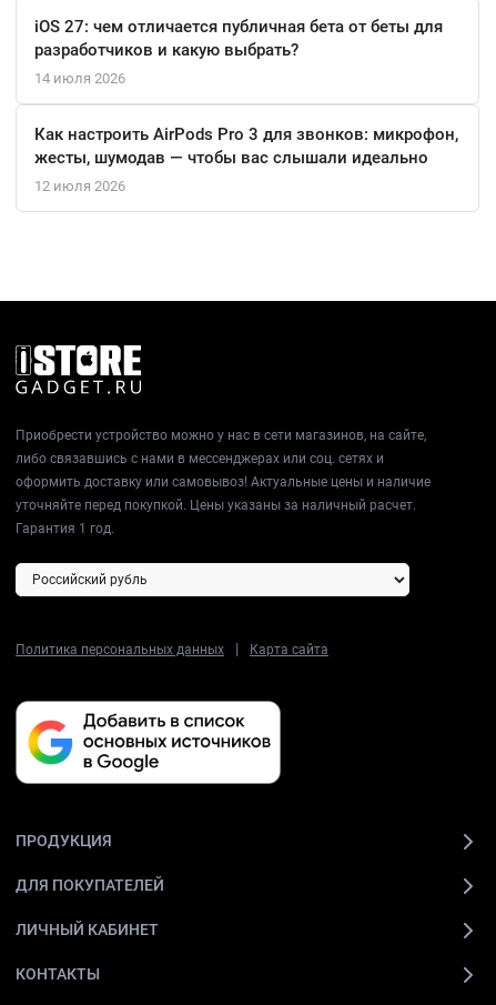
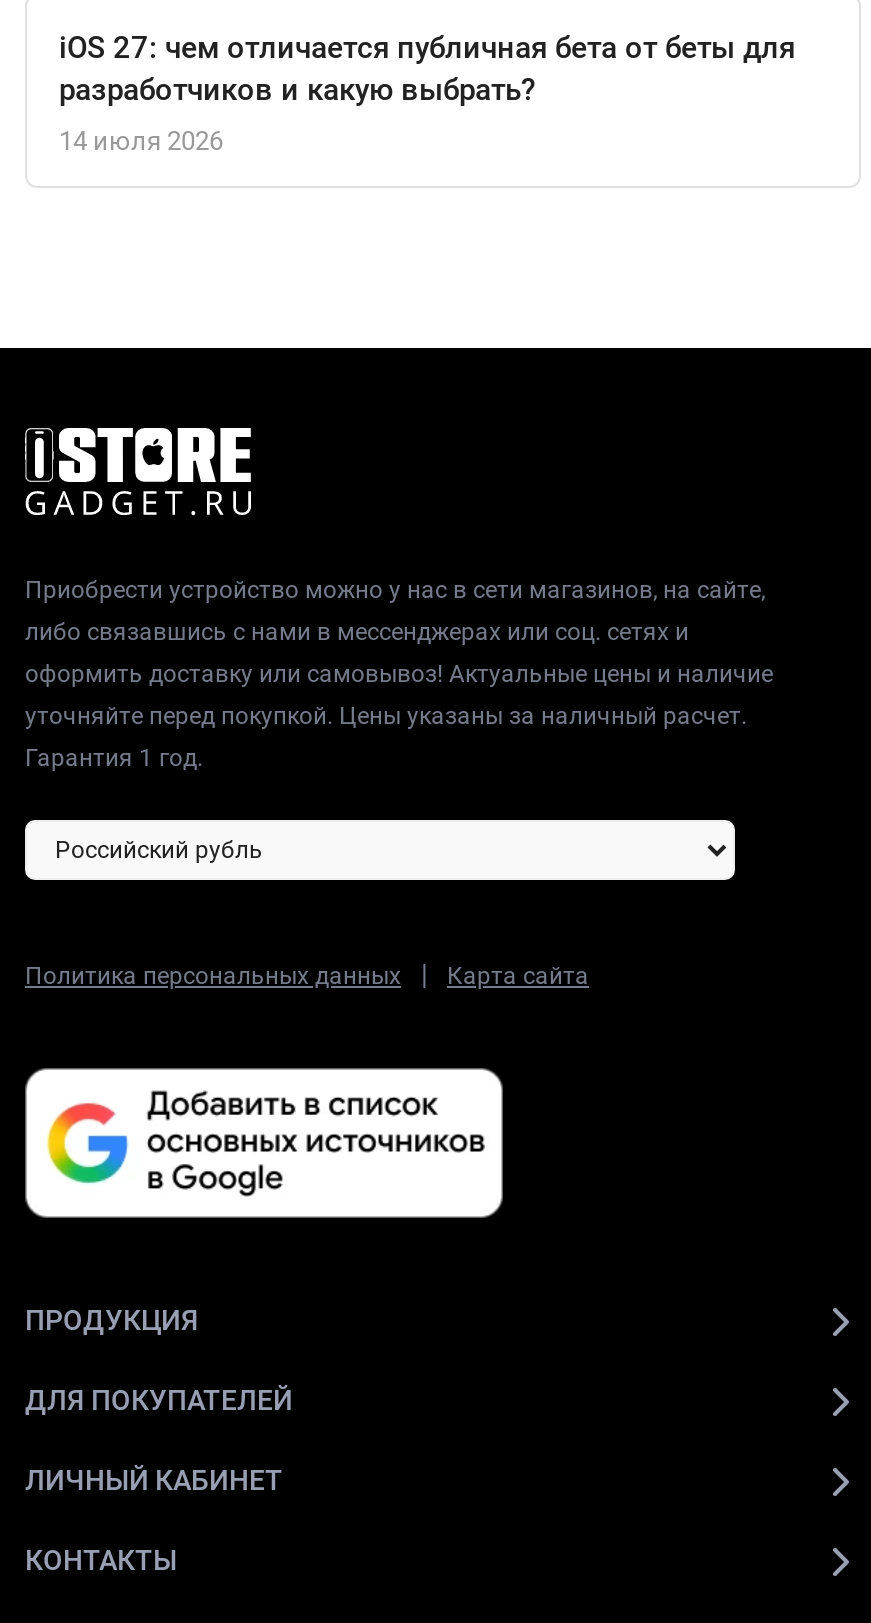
- Как настроить AirPods Pro 3 для звонков: микрофон,
- жесты, шумодав — чтобы вас слышали идеально
- 12 июля 2026
